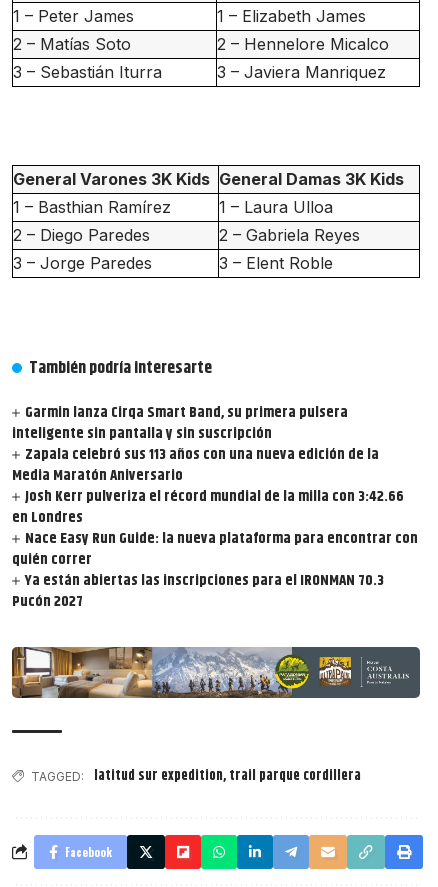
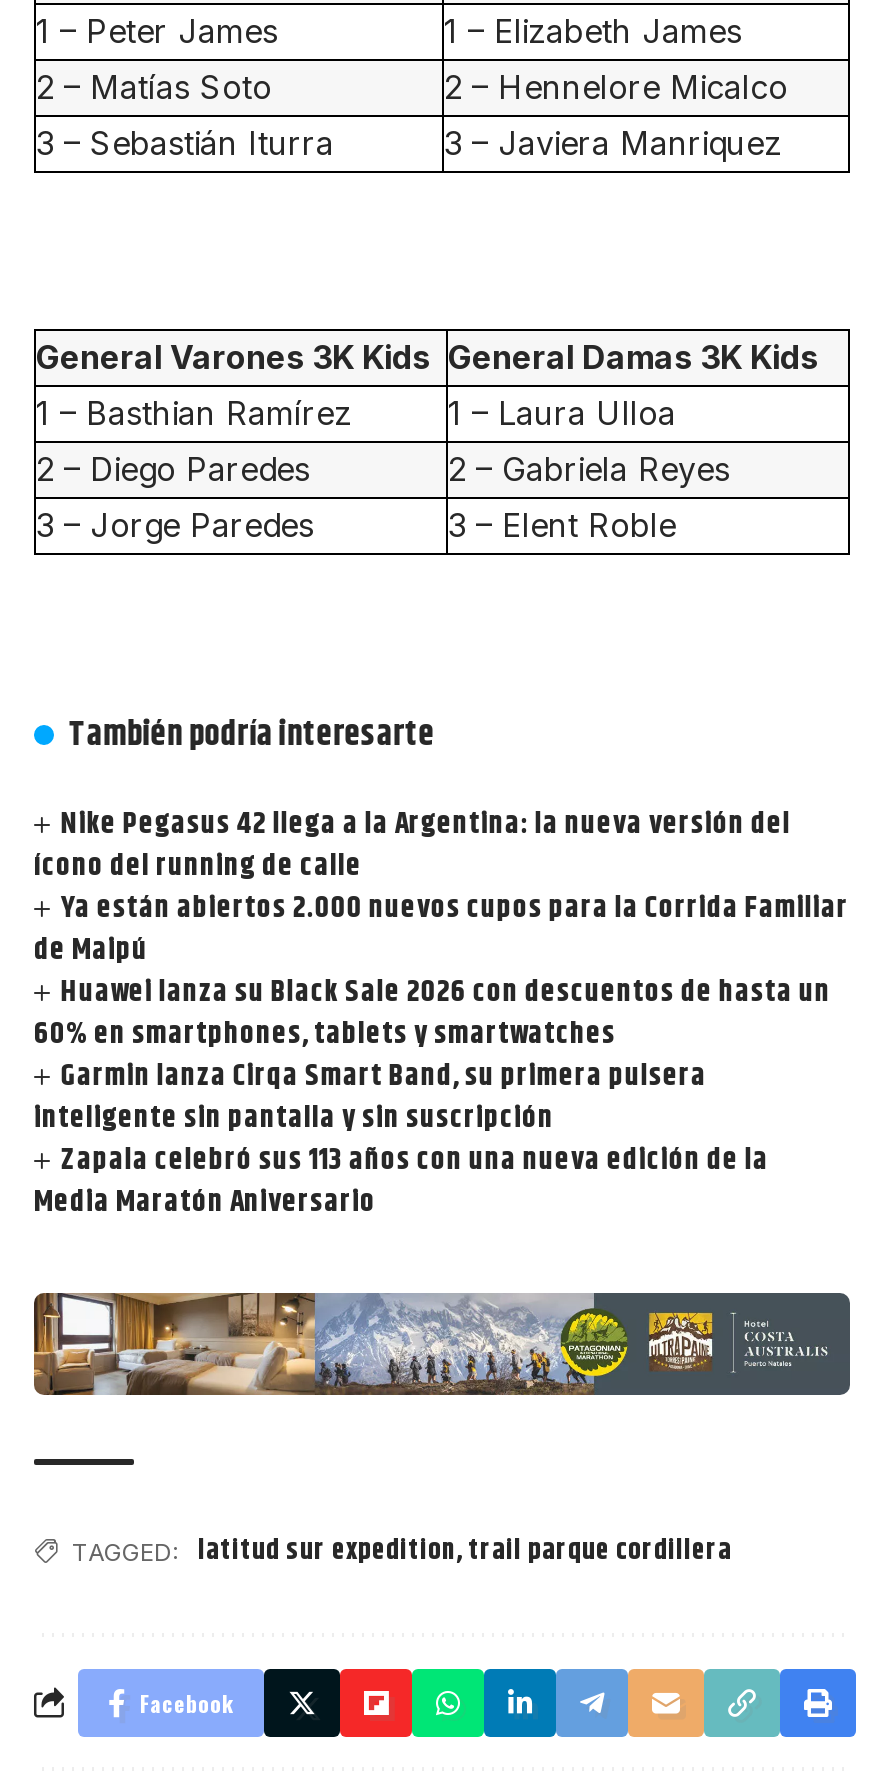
+ Nike Pegasus 42 llega a la Argentina: la nueva versión del
+ ícono del running de calle
+ Ya están abiertos 2.000 nuevos cupos para la Corrida Familiar
+ de Maipú
+ Huawei lanza su Black Sale 2026 con descuentos de hasta un
+ 60% en smartphones, tablets y smartwatches

moved down: Garmin lanza Cirqa Smart Band, su primera pulsera | inteligente sin pantalla y sin suscripción | Zapala celebró sus 113 años con una nueva edición de la | Media Maratón Aniversario

- Josh Kerr pulveriza el récord mundial de la milla con 3:42.66
- en Londres
- Nace Easy Run Guide: la nueva plataforma para encontrar con
- quién correr
- Ya están abiertas las inscripciones para el IRONMAN 70.3
- Pucón 2027
